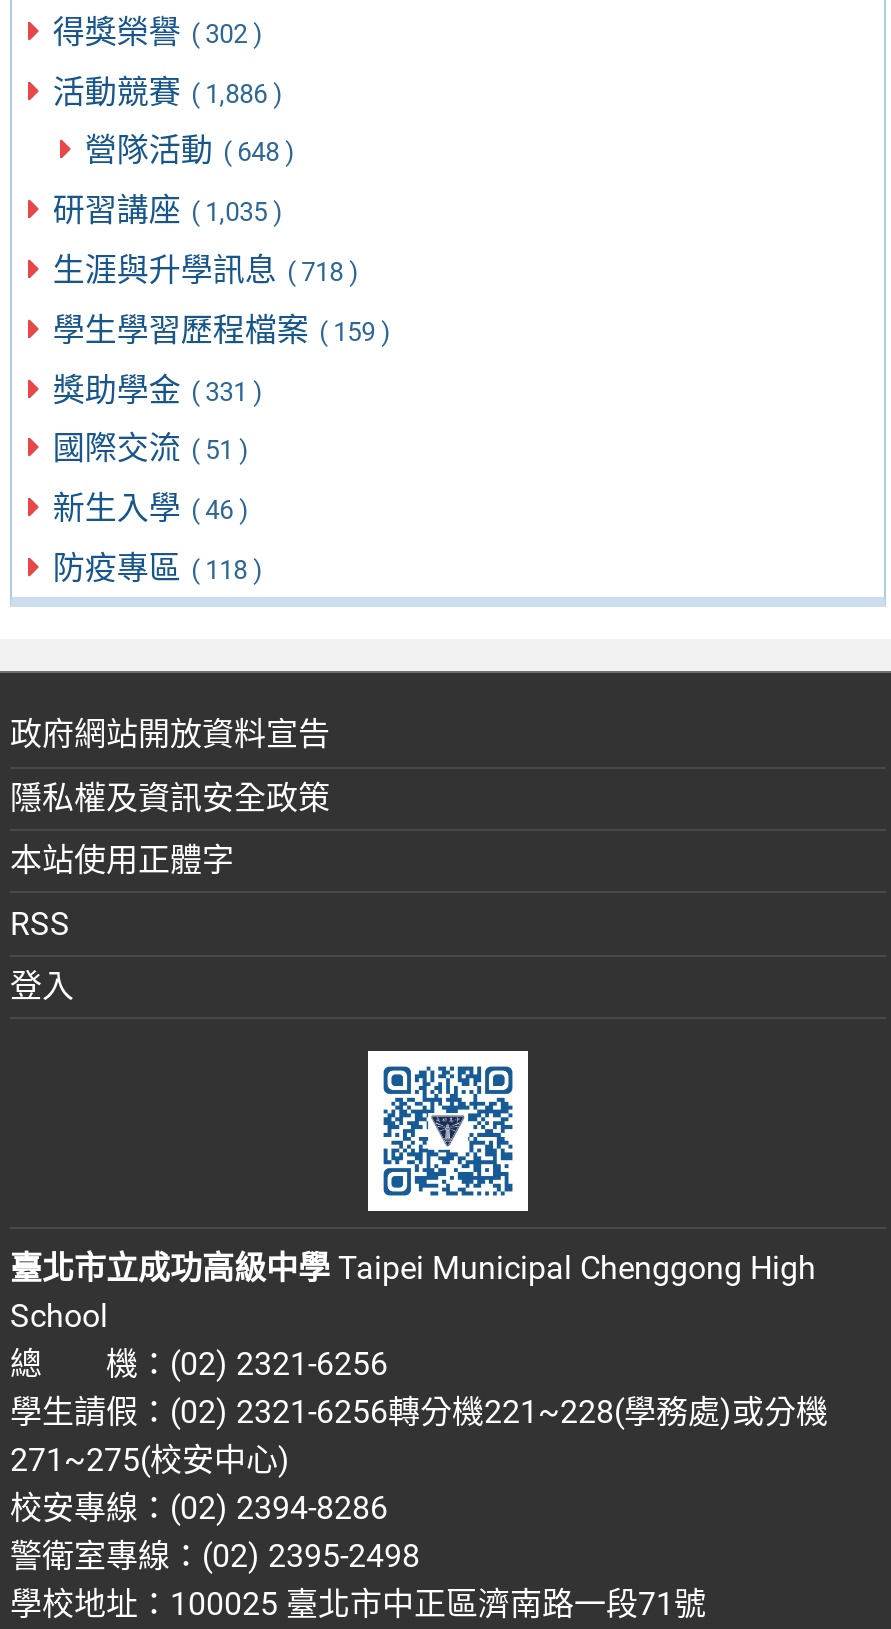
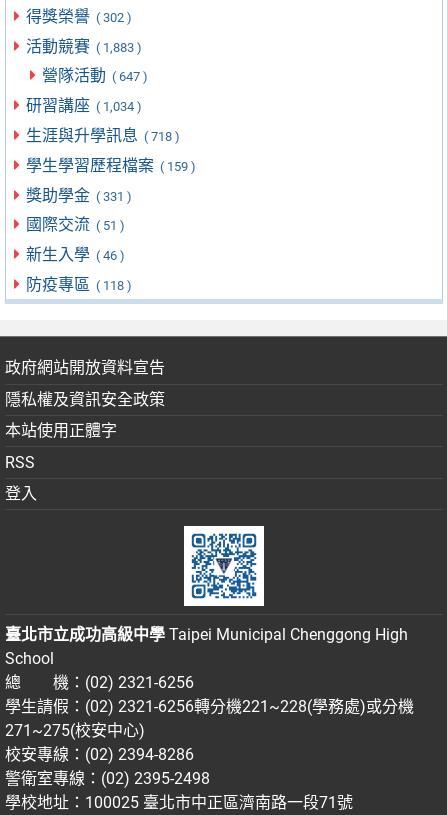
- 活動競賽 ( 1,886 )
+ 活動競賽 ( 1,883 )

- 營隊活動 ( 648 )
+ 營隊活動 ( 647 )

- 研習講座 ( 1,035 )
+ 研習講座 ( 1,034 )
